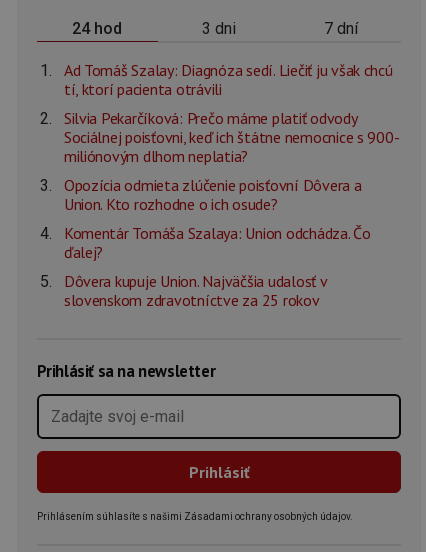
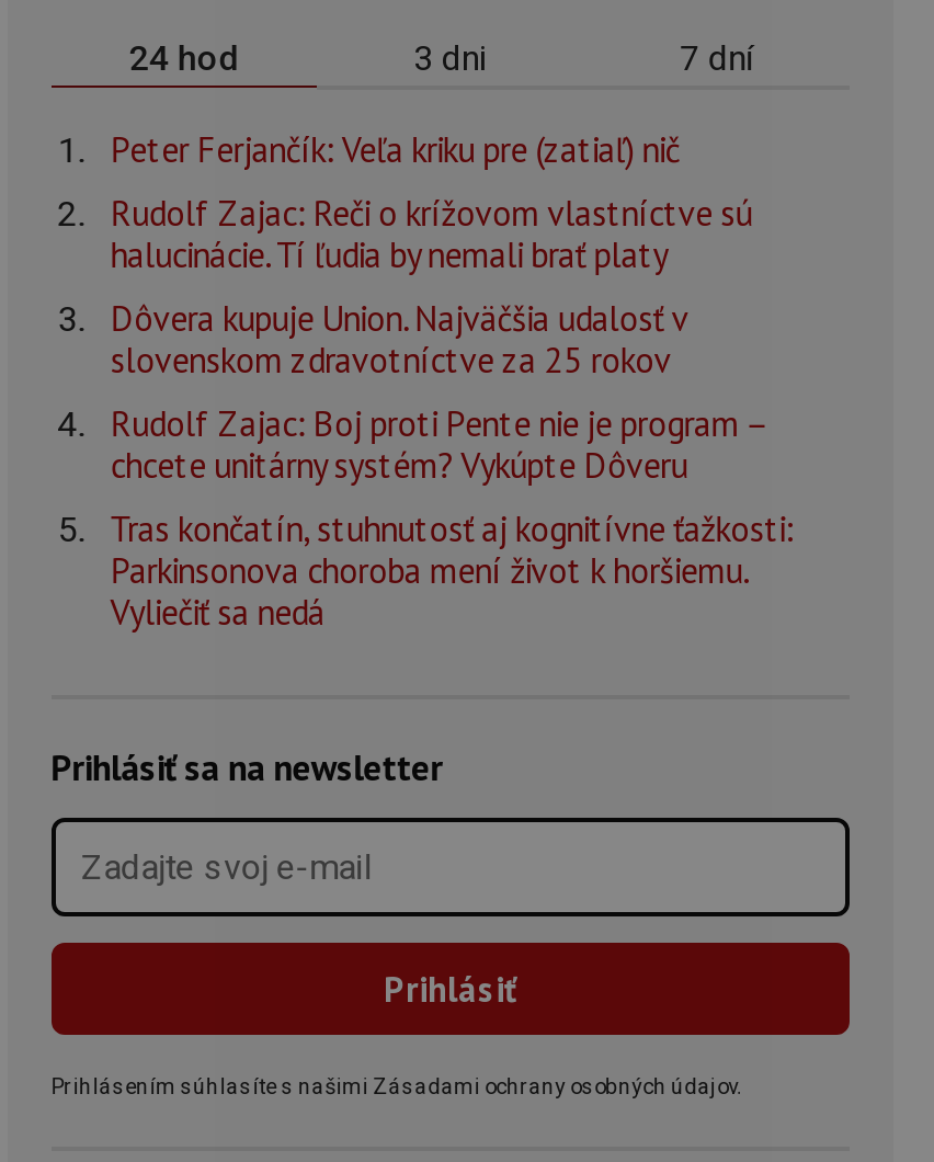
- Ad Tomáš Szalay: Diagnóza sedí. Liečiť ju však chcú
- tí, ktorí pacienta otrávili
- Silvia Pekarčíková: Prečo máme platiť odvody
- Sociálnej poisťovni, keď ich štátne nemocnice s 900-
- miliónovým dlhom neplatia?
- Opozícia odmieta zlúčenie poisťovní Dôvera a
- Union. Kto rozhodne o ich osude?
- Komentár Tomáša Szalaya: Union odchádza. Čo
- ďalej?
+ Peter Ferjančík: Veľa kriku pre (zatiaľ) nič
+ Rudolf Zajac: Reči o krížovom vlastníctve sú
+ halucinácie. Tí ľudia by nemali brať platy

moved up: Dôvera kupuje Union. Najväčšia udalosť v | slovenskom zdravotníctve za 25 rokov

+ Rudolf Zajac: Boj proti Pente nie je program –
+ chcete unitárny systém? Vykúpte Dôveru
+ Tras končatín, stuhnutosť aj kognitívne ťažkosti:
+ Parkinsonova choroba mení život k horšiemu.
+ Vyliečiť sa nedá
